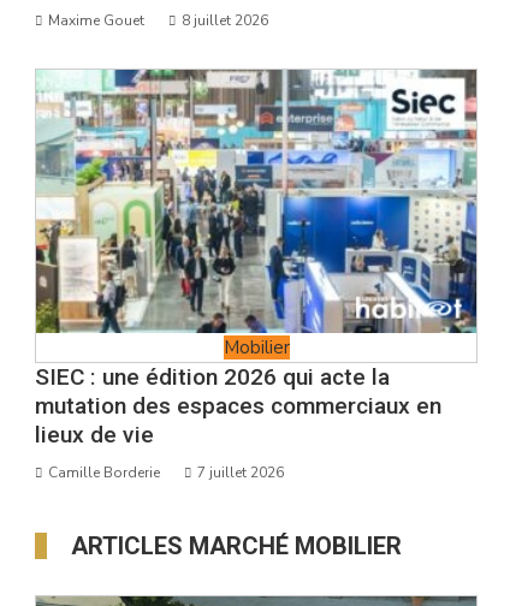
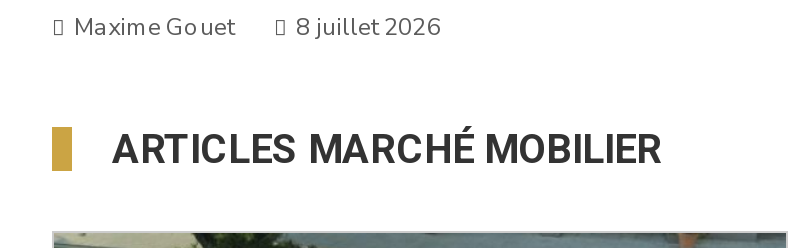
- [image]
- Mobilier
- SIEC : une édition 2026 qui acte la
- mutation des espaces commerciaux en
- lieux de vie
- Camille Borderie
- 7 juillet 2026
